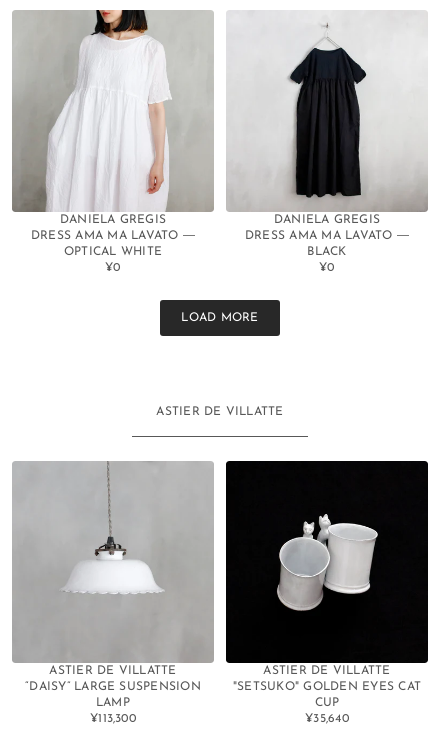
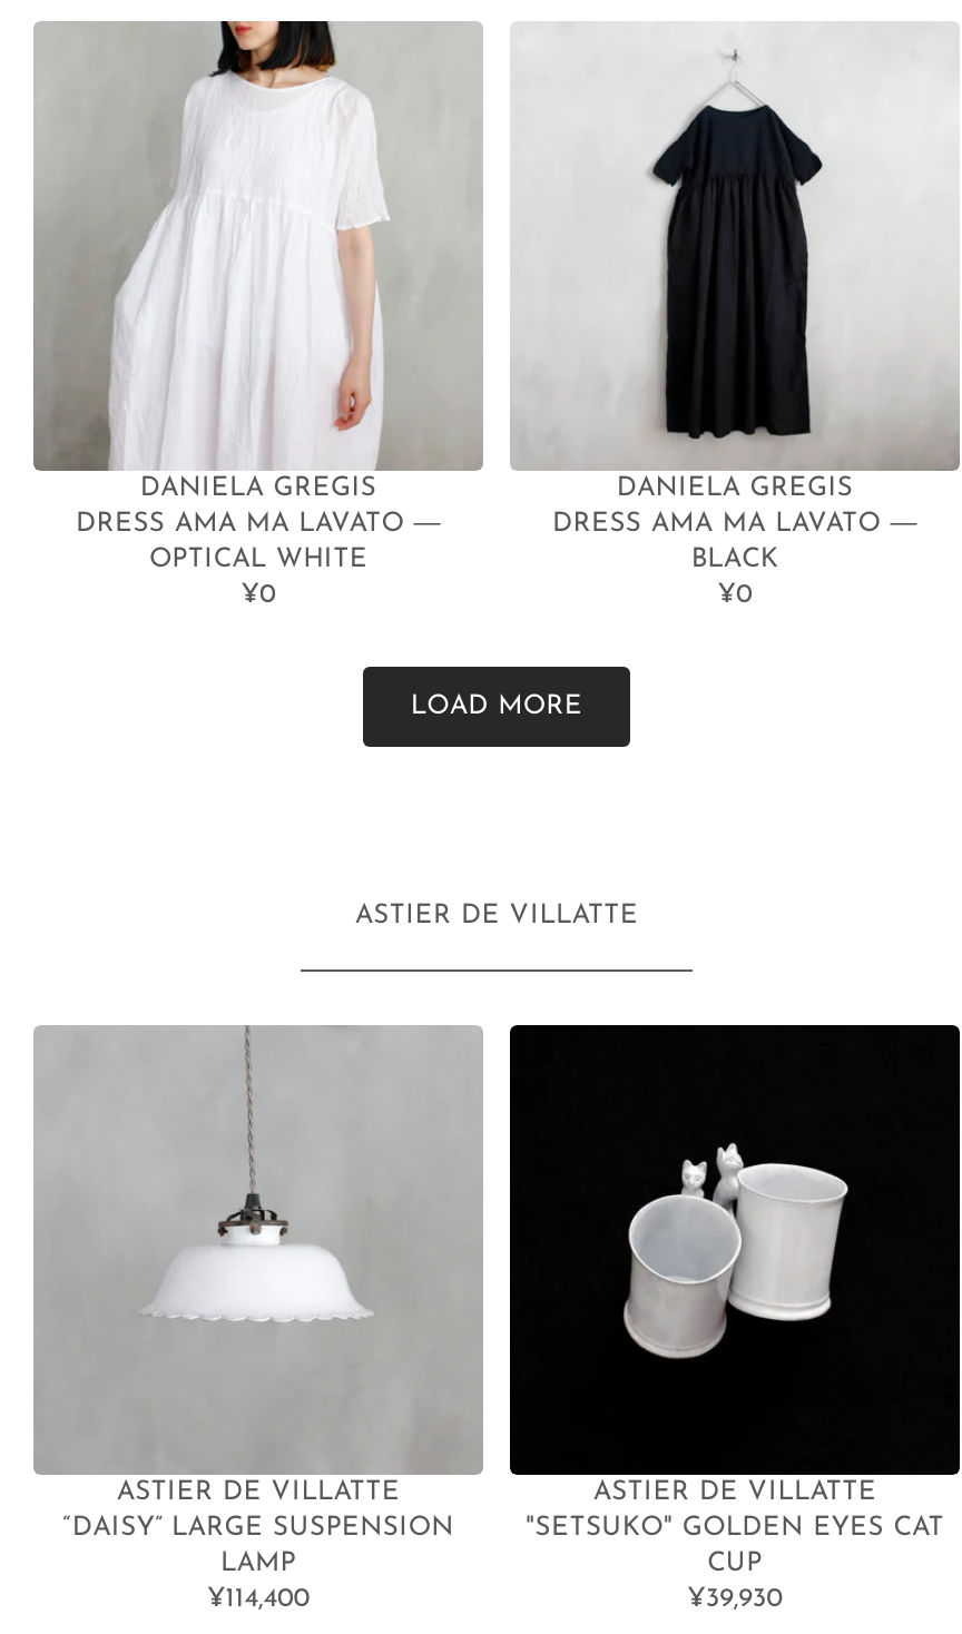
- ¥113,300
+ ¥114,400

- ¥35,640
+ ¥39,930
